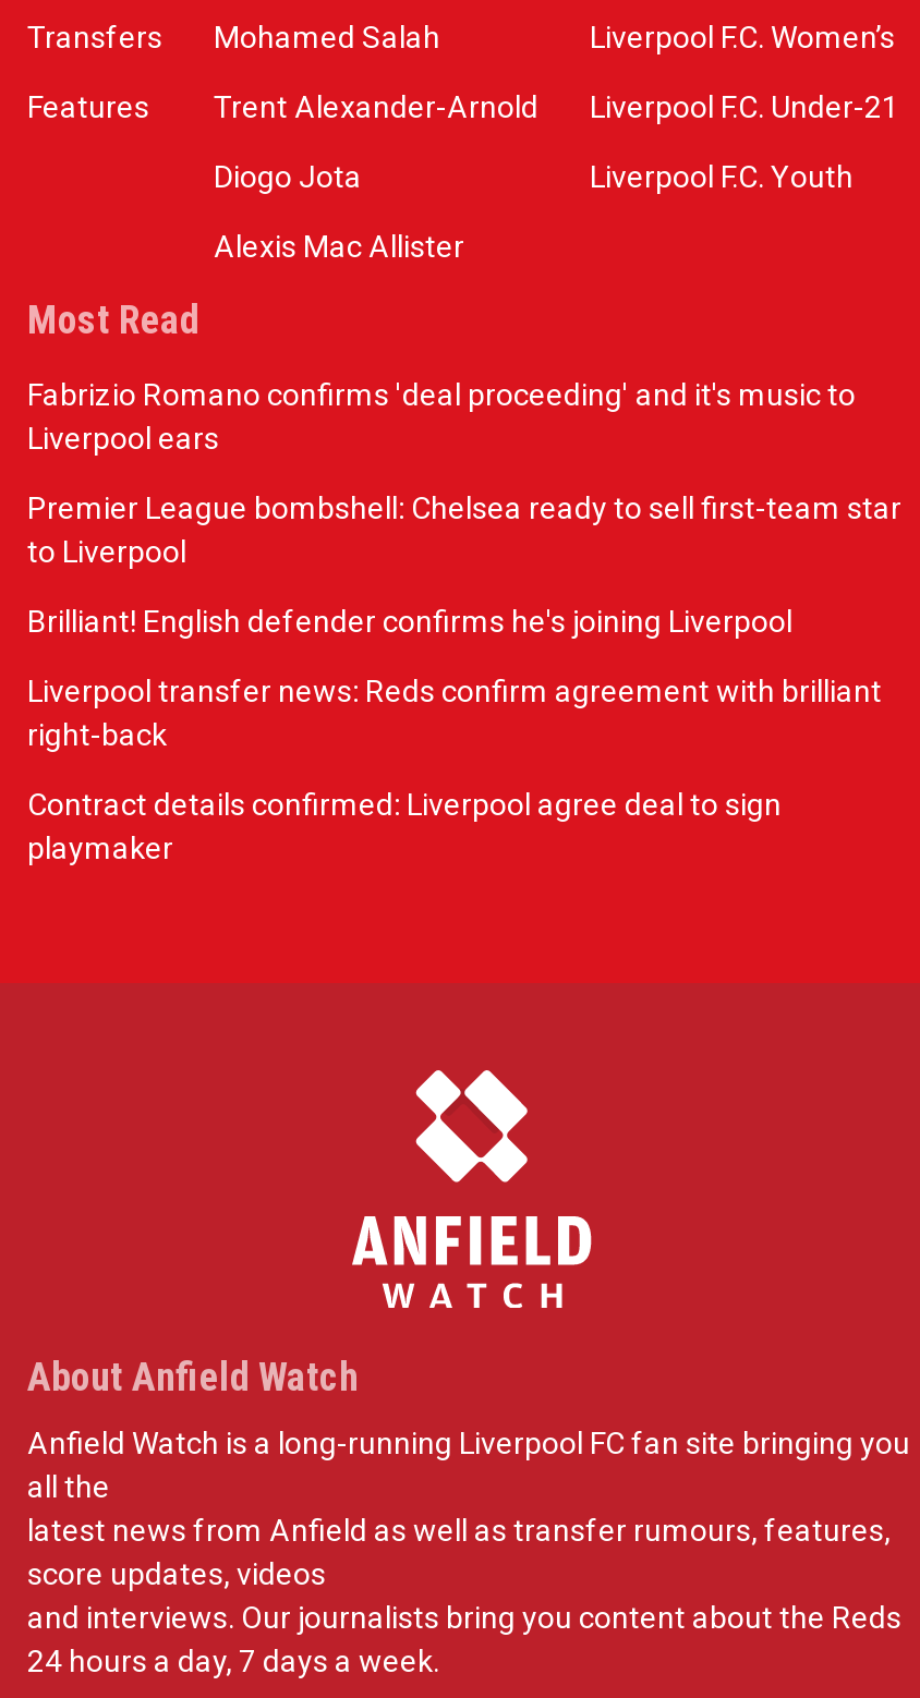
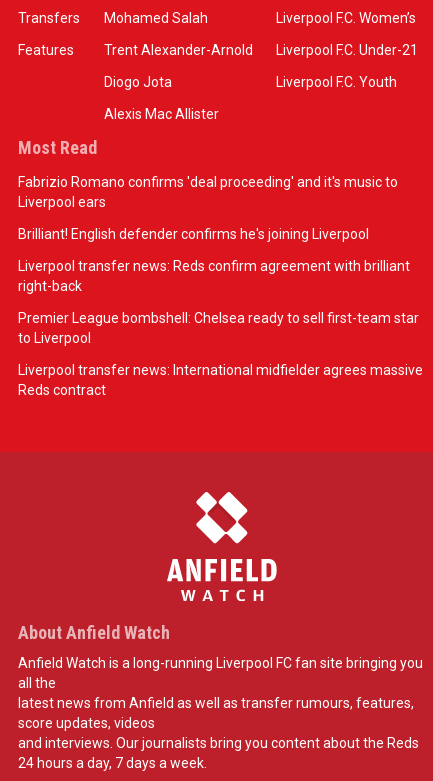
moved down: Premier League bombshell: Chelsea ready to sell first-team star | to Liverpool

moved up: Brilliant! English defender confirms he's joining Liverpool | Liverpool transfer news: Reds confirm agreement with brilliant | right-back

- Contract details confirmed: Liverpool agree deal to sign
- playmaker
+ Liverpool transfer news: International midfielder agrees massive
+ Reds contract
